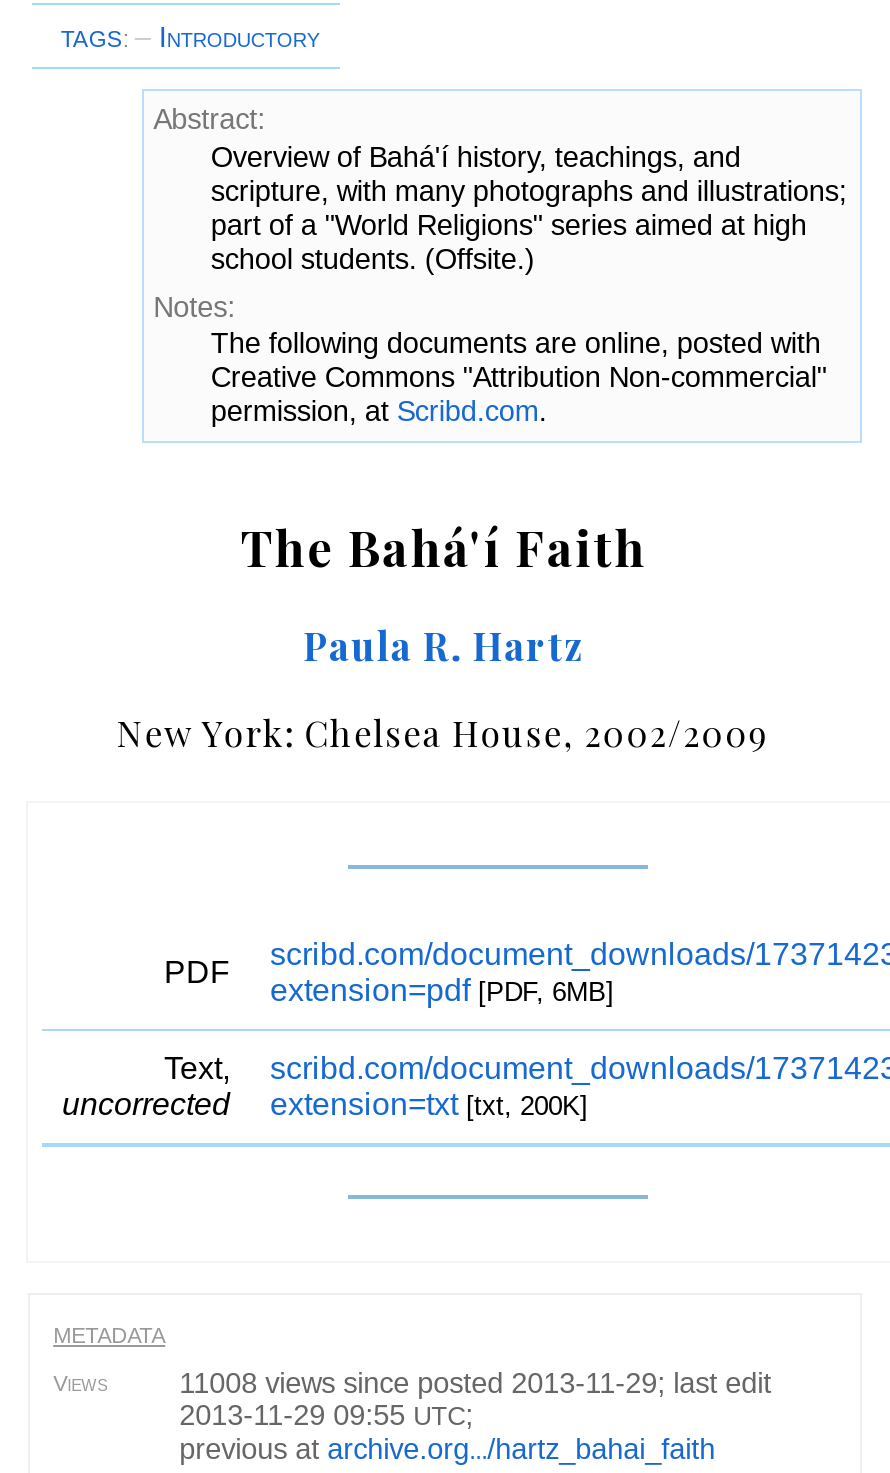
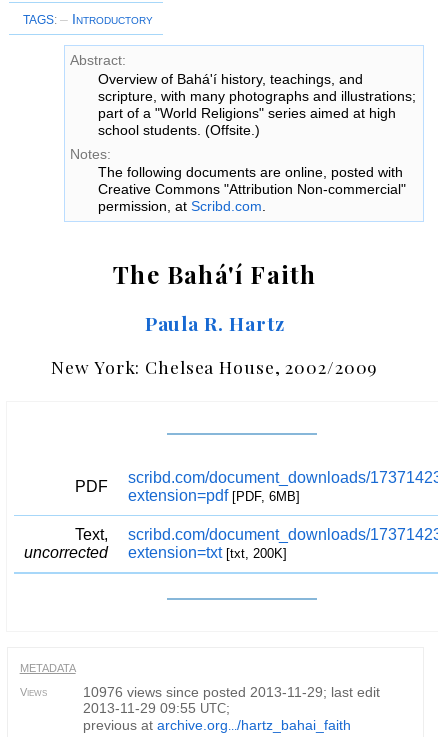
- 11008 views since posted 2013-11-29; last edit
+ 10976 views since posted 2013-11-29; last edit
